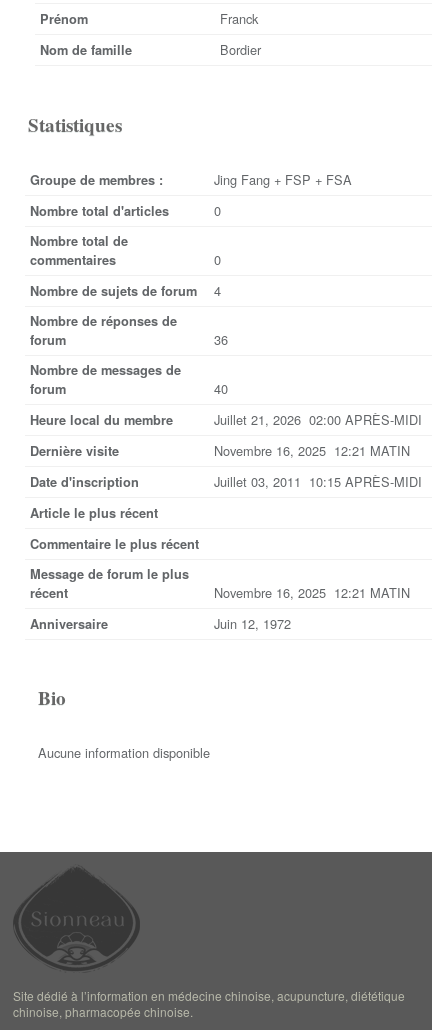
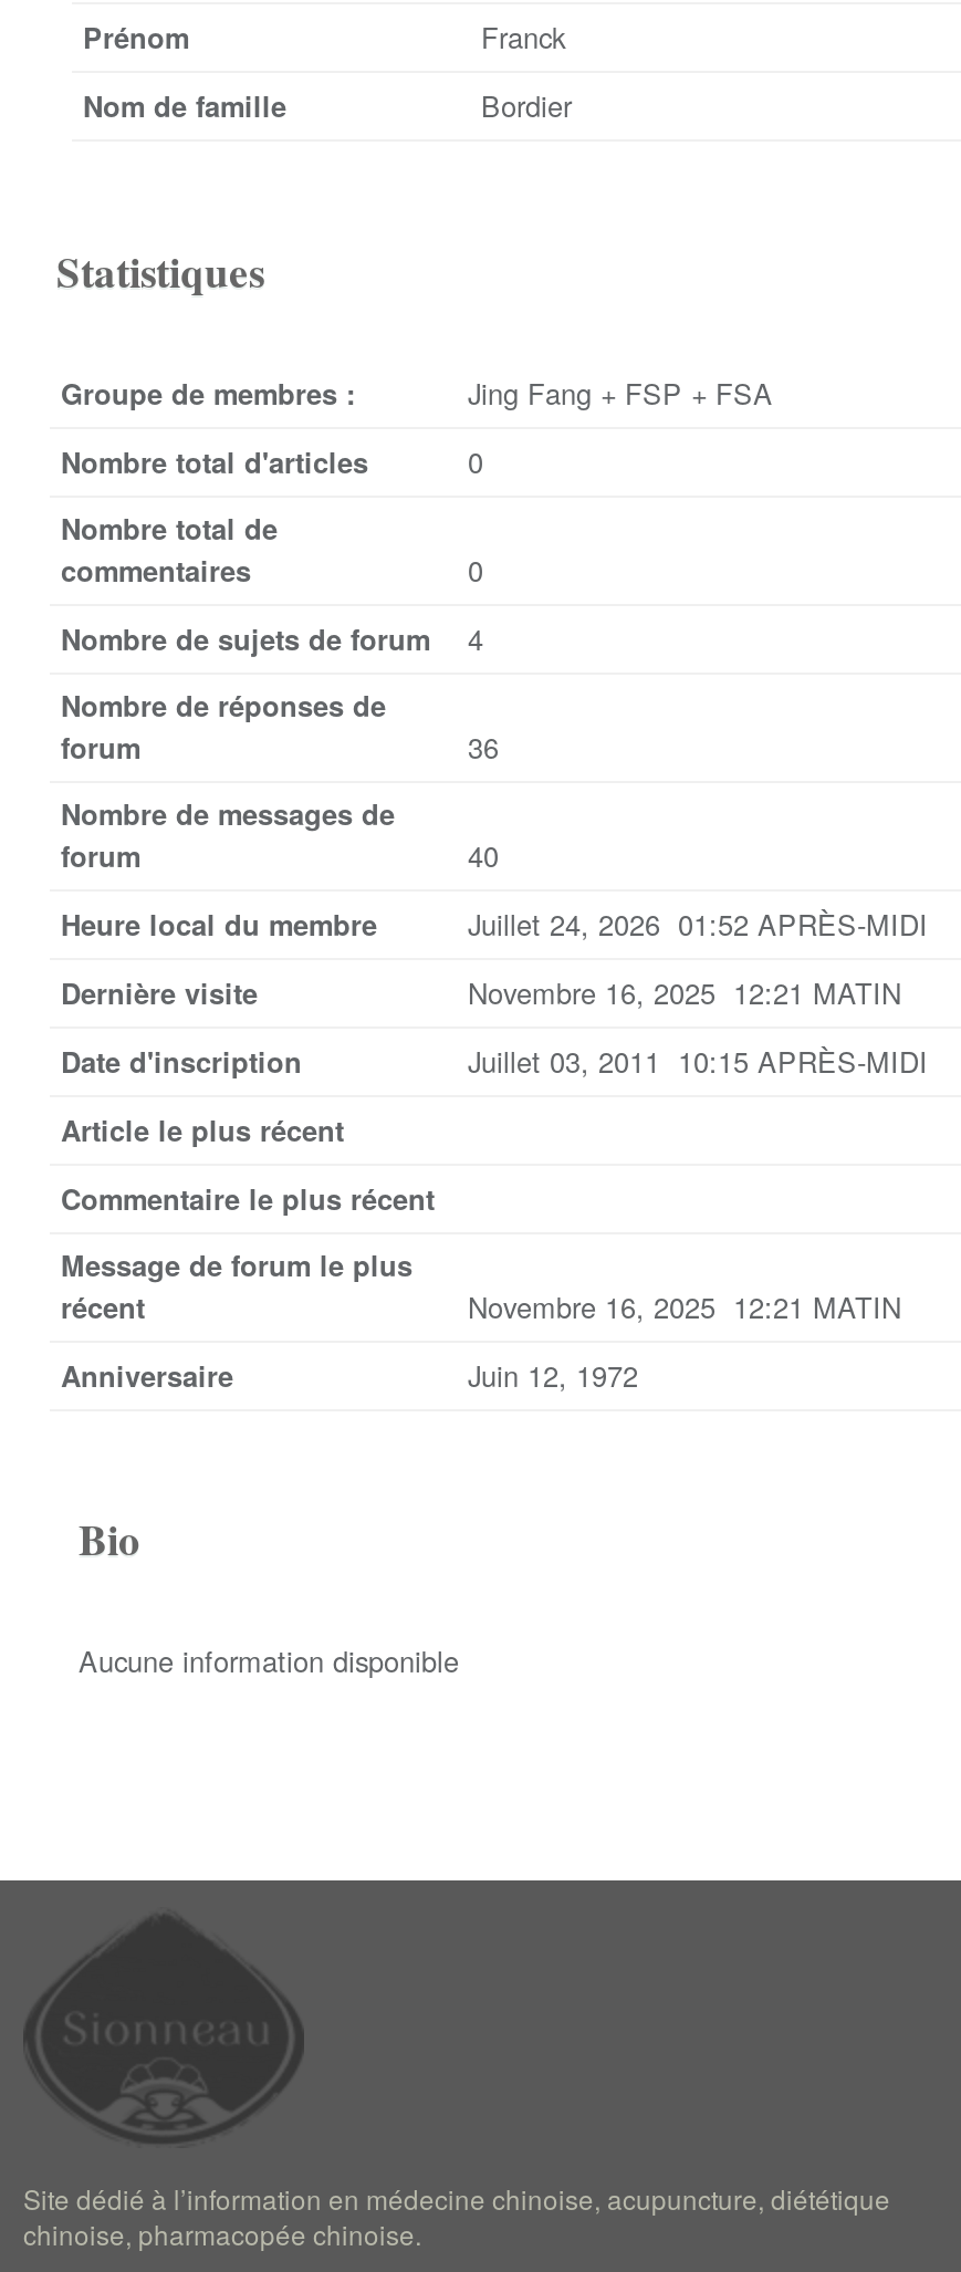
- Juillet 21, 2026 02:00 APRÈS-MIDI
+ Juillet 24, 2026 01:52 APRÈS-MIDI
